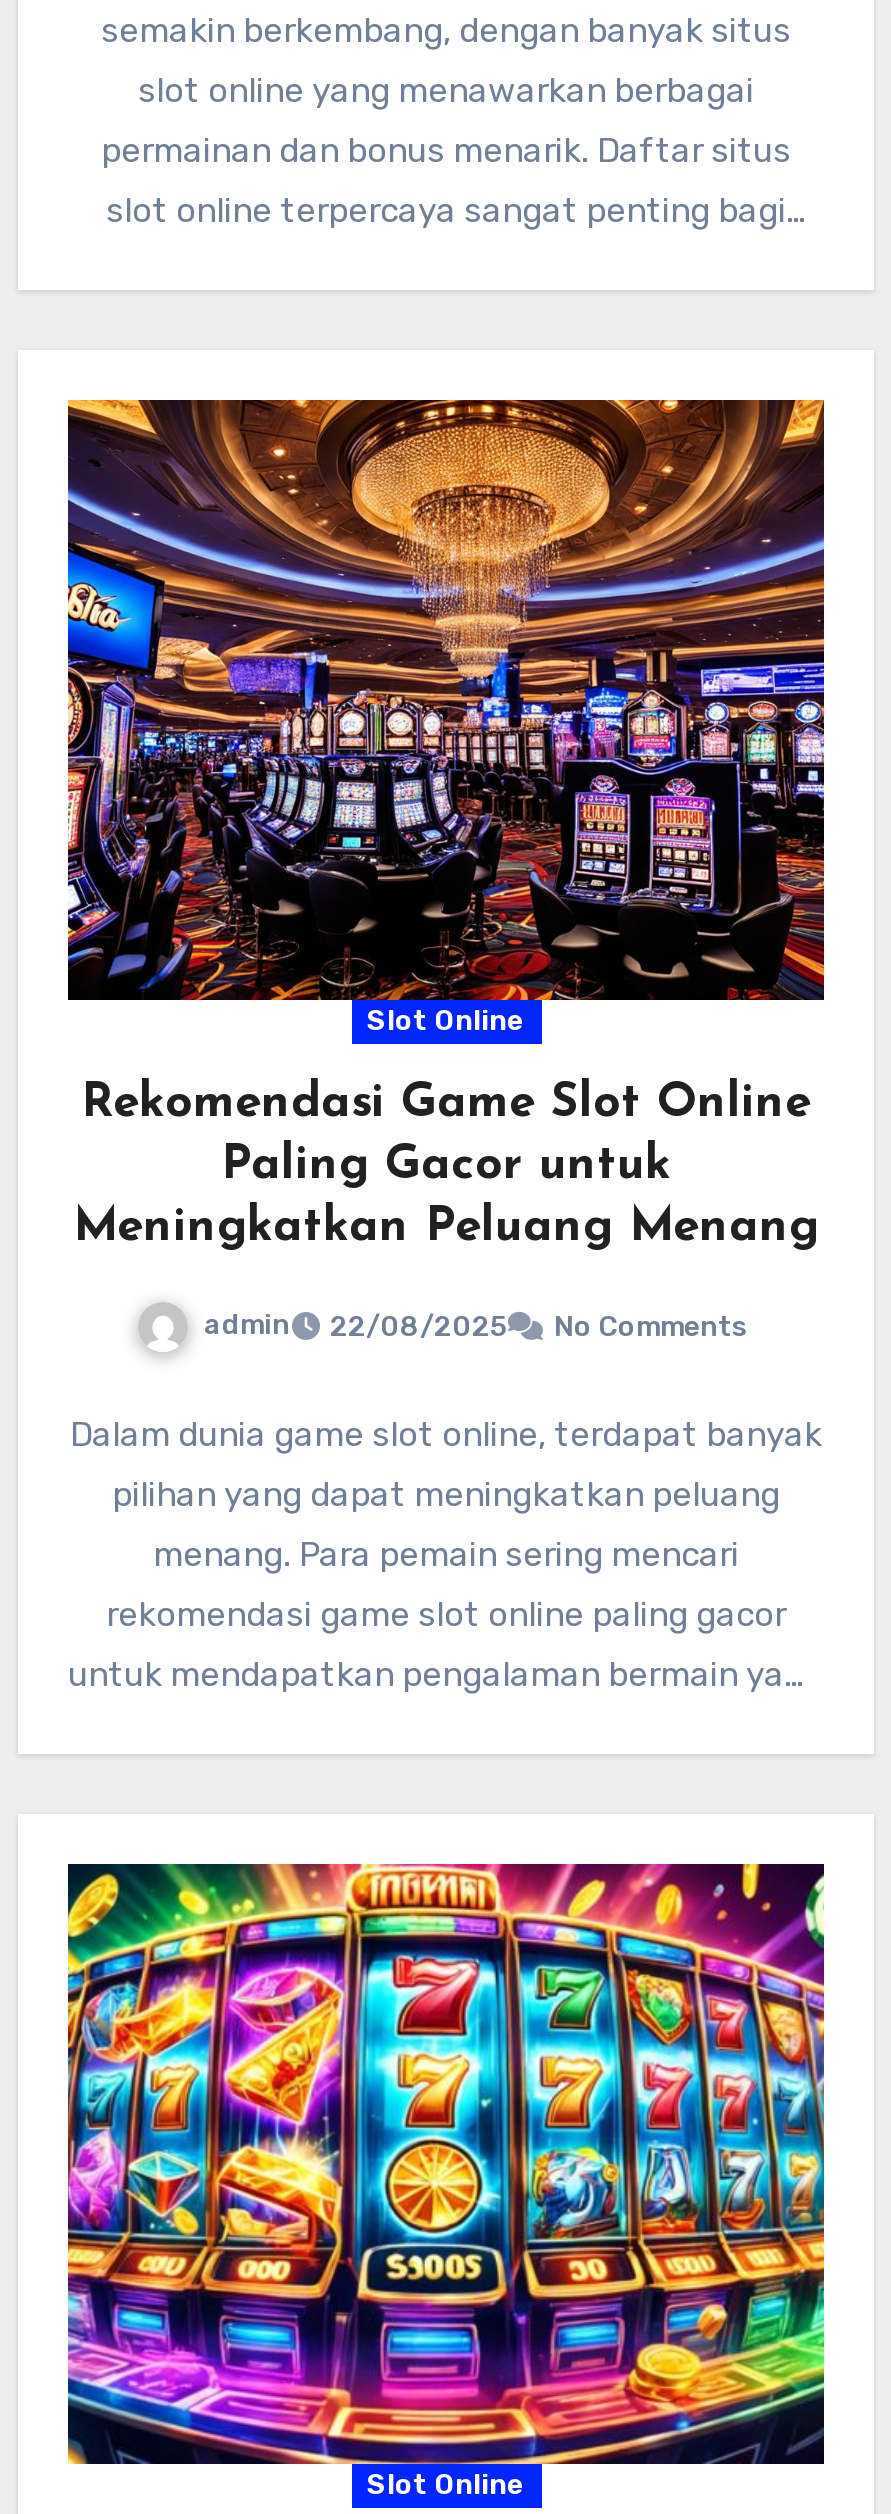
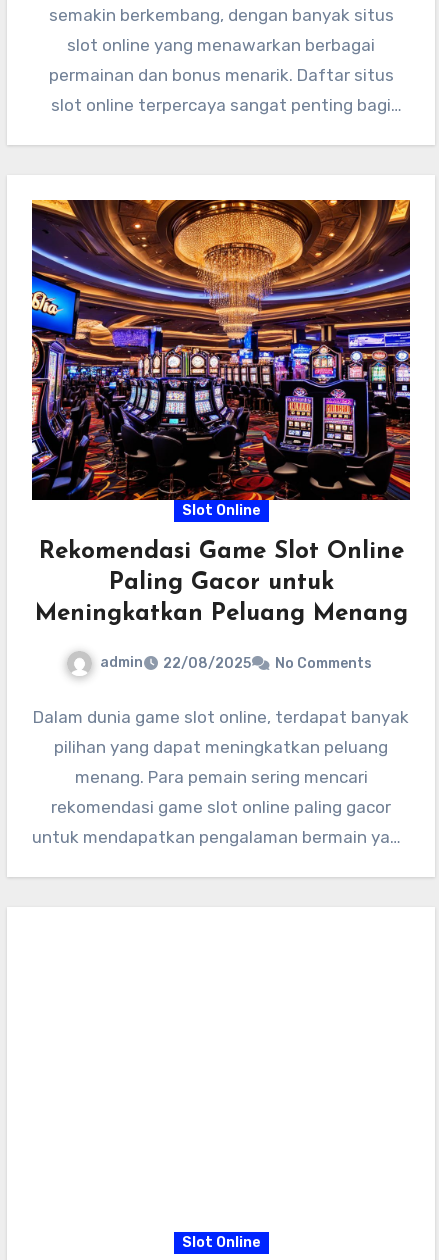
- [image]
